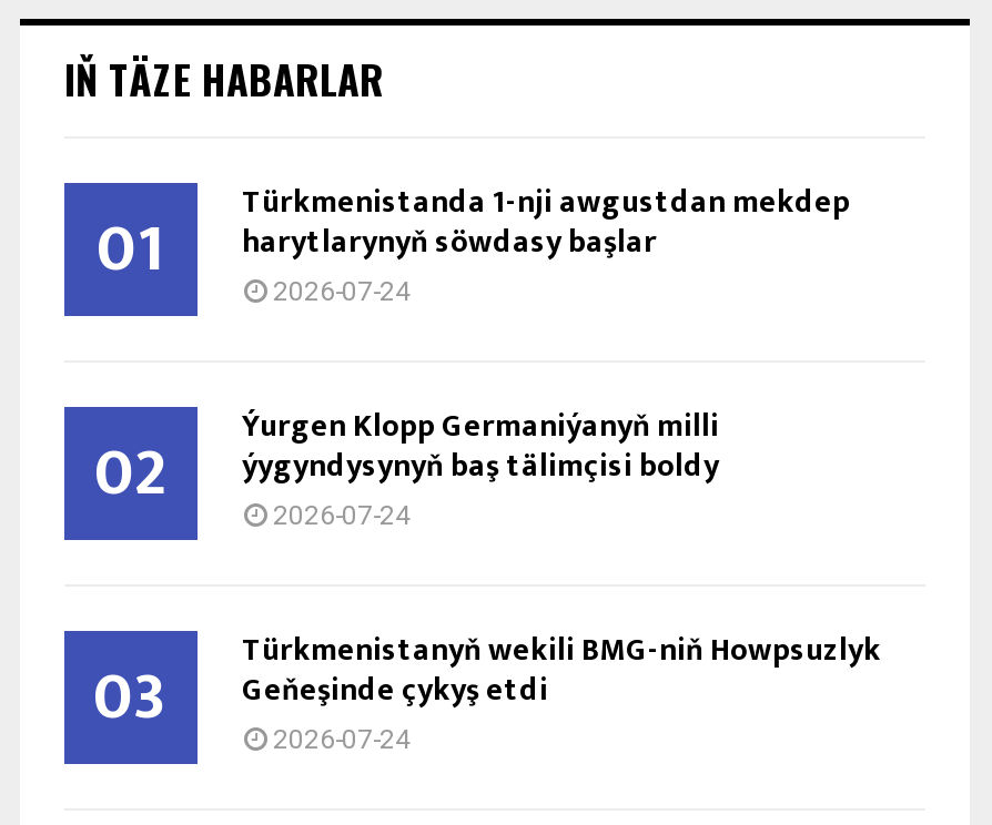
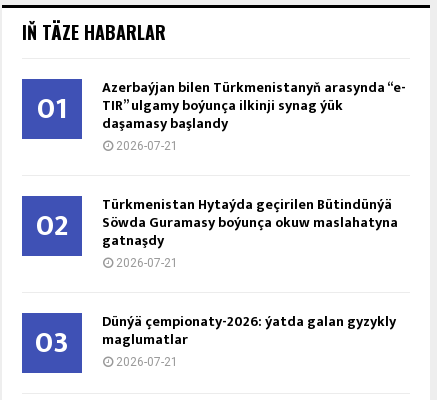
- Türkmenistanda 1-nji awgustdan mekdep
- harytlarynyň söwdasy başlar
- 2026-07-24
+ Azerbaýjan bilen Türkmenistanyň arasynda “e-
+ TIR” ulgamy boýunça ilkinji synag ýük
+ daşamasy başlandy
+ 2026-07-21

- Ýurgen Klopp Germaniýanyň milli
- ýygyndysynyň baş tälimçisi boldy
- 2026-07-24
+ Türkmenistan Hytaýda geçirilen Bütindünýä
+ Söwda Guramasy boýunça okuw maslahatyna
+ gatnaşdy
+ 2026-07-21

- Türkmenistanyň wekili BMG-niň Howpsuzlyk
- Geňeşinde çykyş etdi
- 2026-07-24
+ Dünýä çempionaty-2026: ýatda galan gyzykly
+ maglumatlar
+ 2026-07-21
